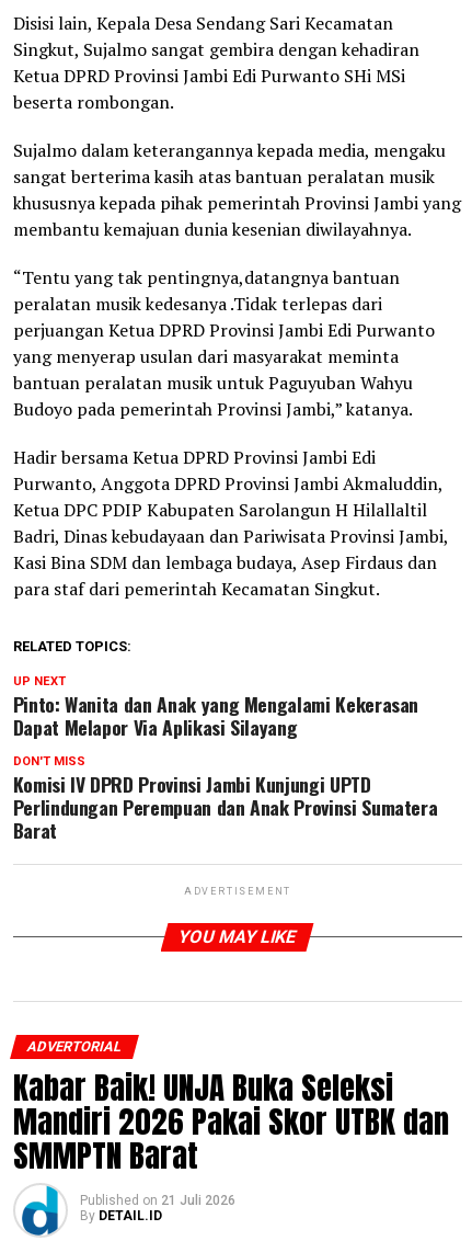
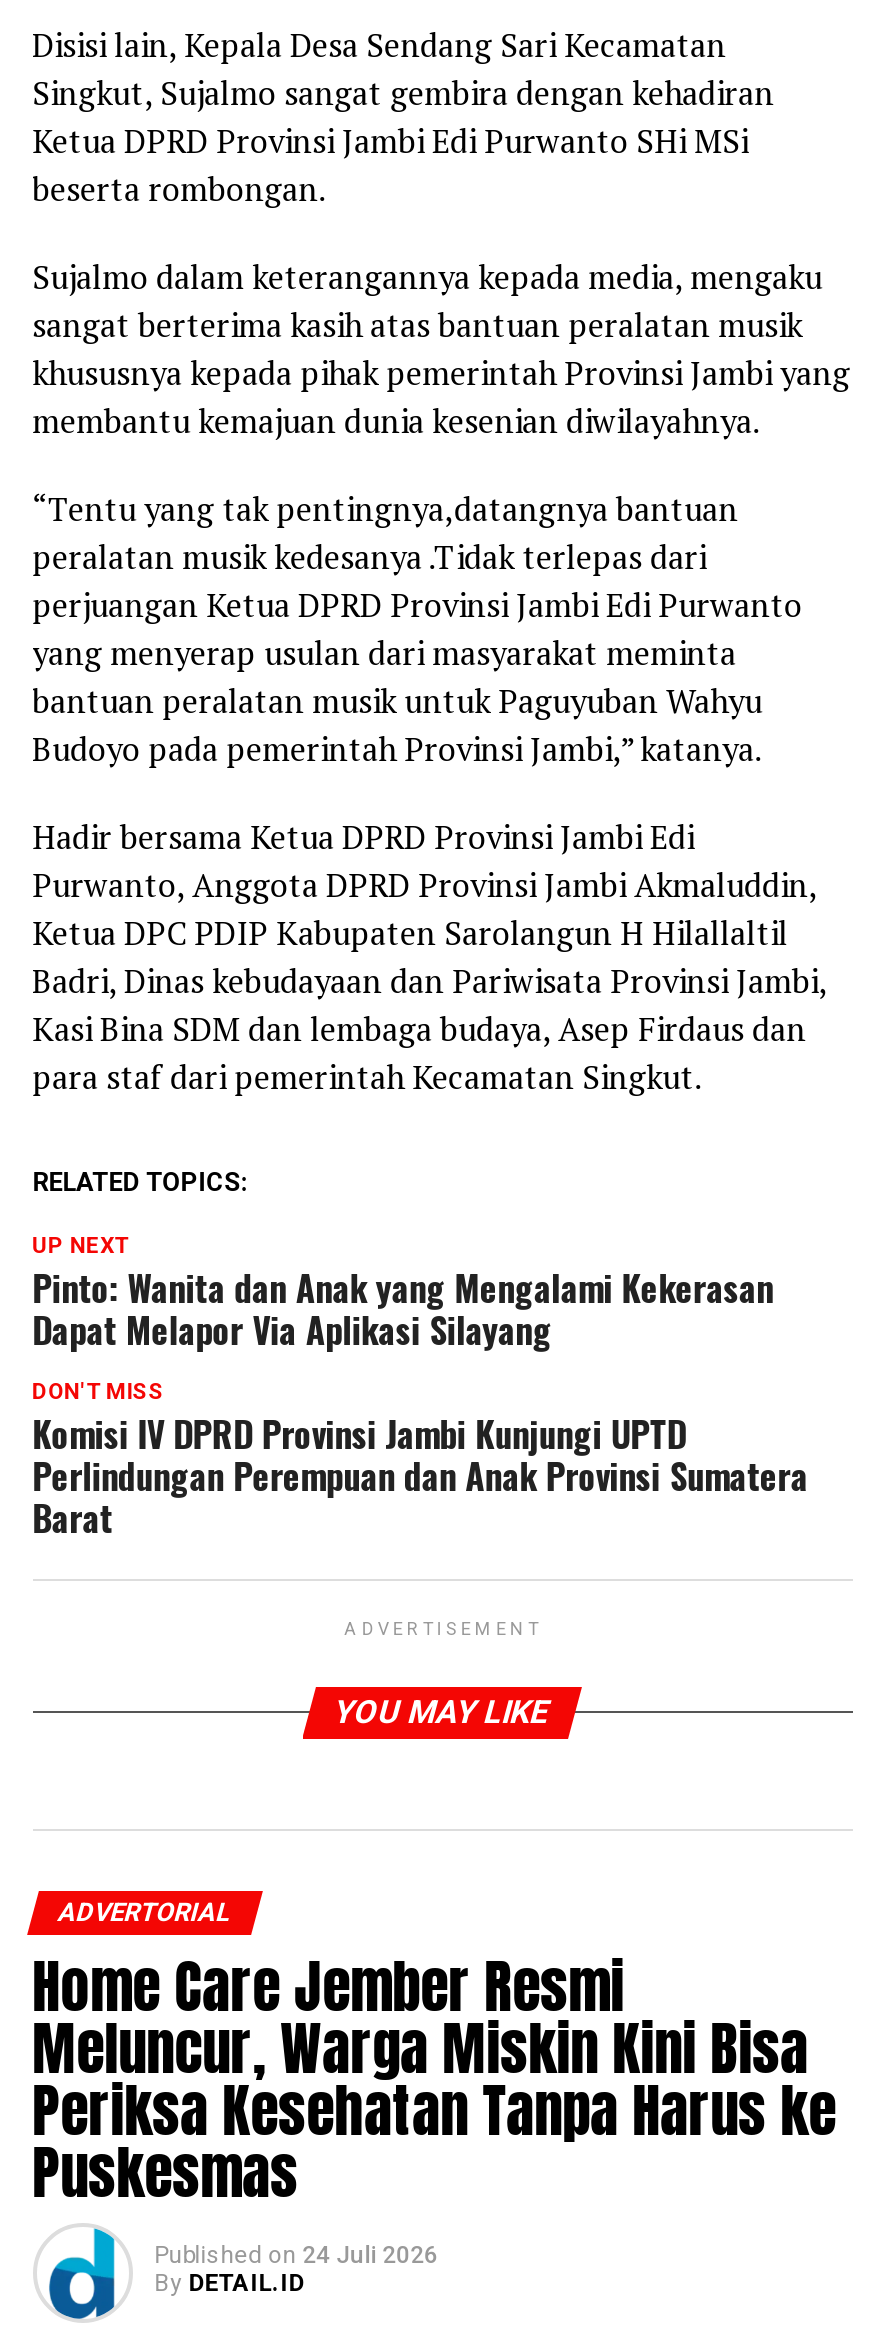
- Kabar Baik! UNJA Buka Seleksi
- Mandiri 2026 Pakai Skor UTBK dan
- SMMPTN Barat
- Published on 21 Juli 2026
+ Home Care Jember Resmi
+ Meluncur, Warga Miskin Kini Bisa
+ Periksa Kesehatan Tanpa Harus ke
+ Puskesmas
+ Published on 24 Juli 2026
